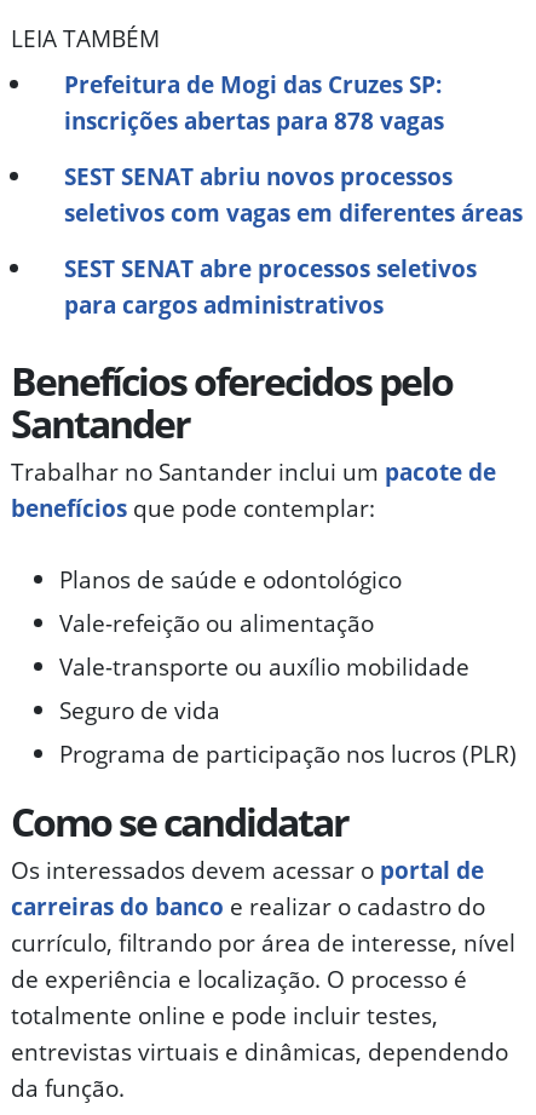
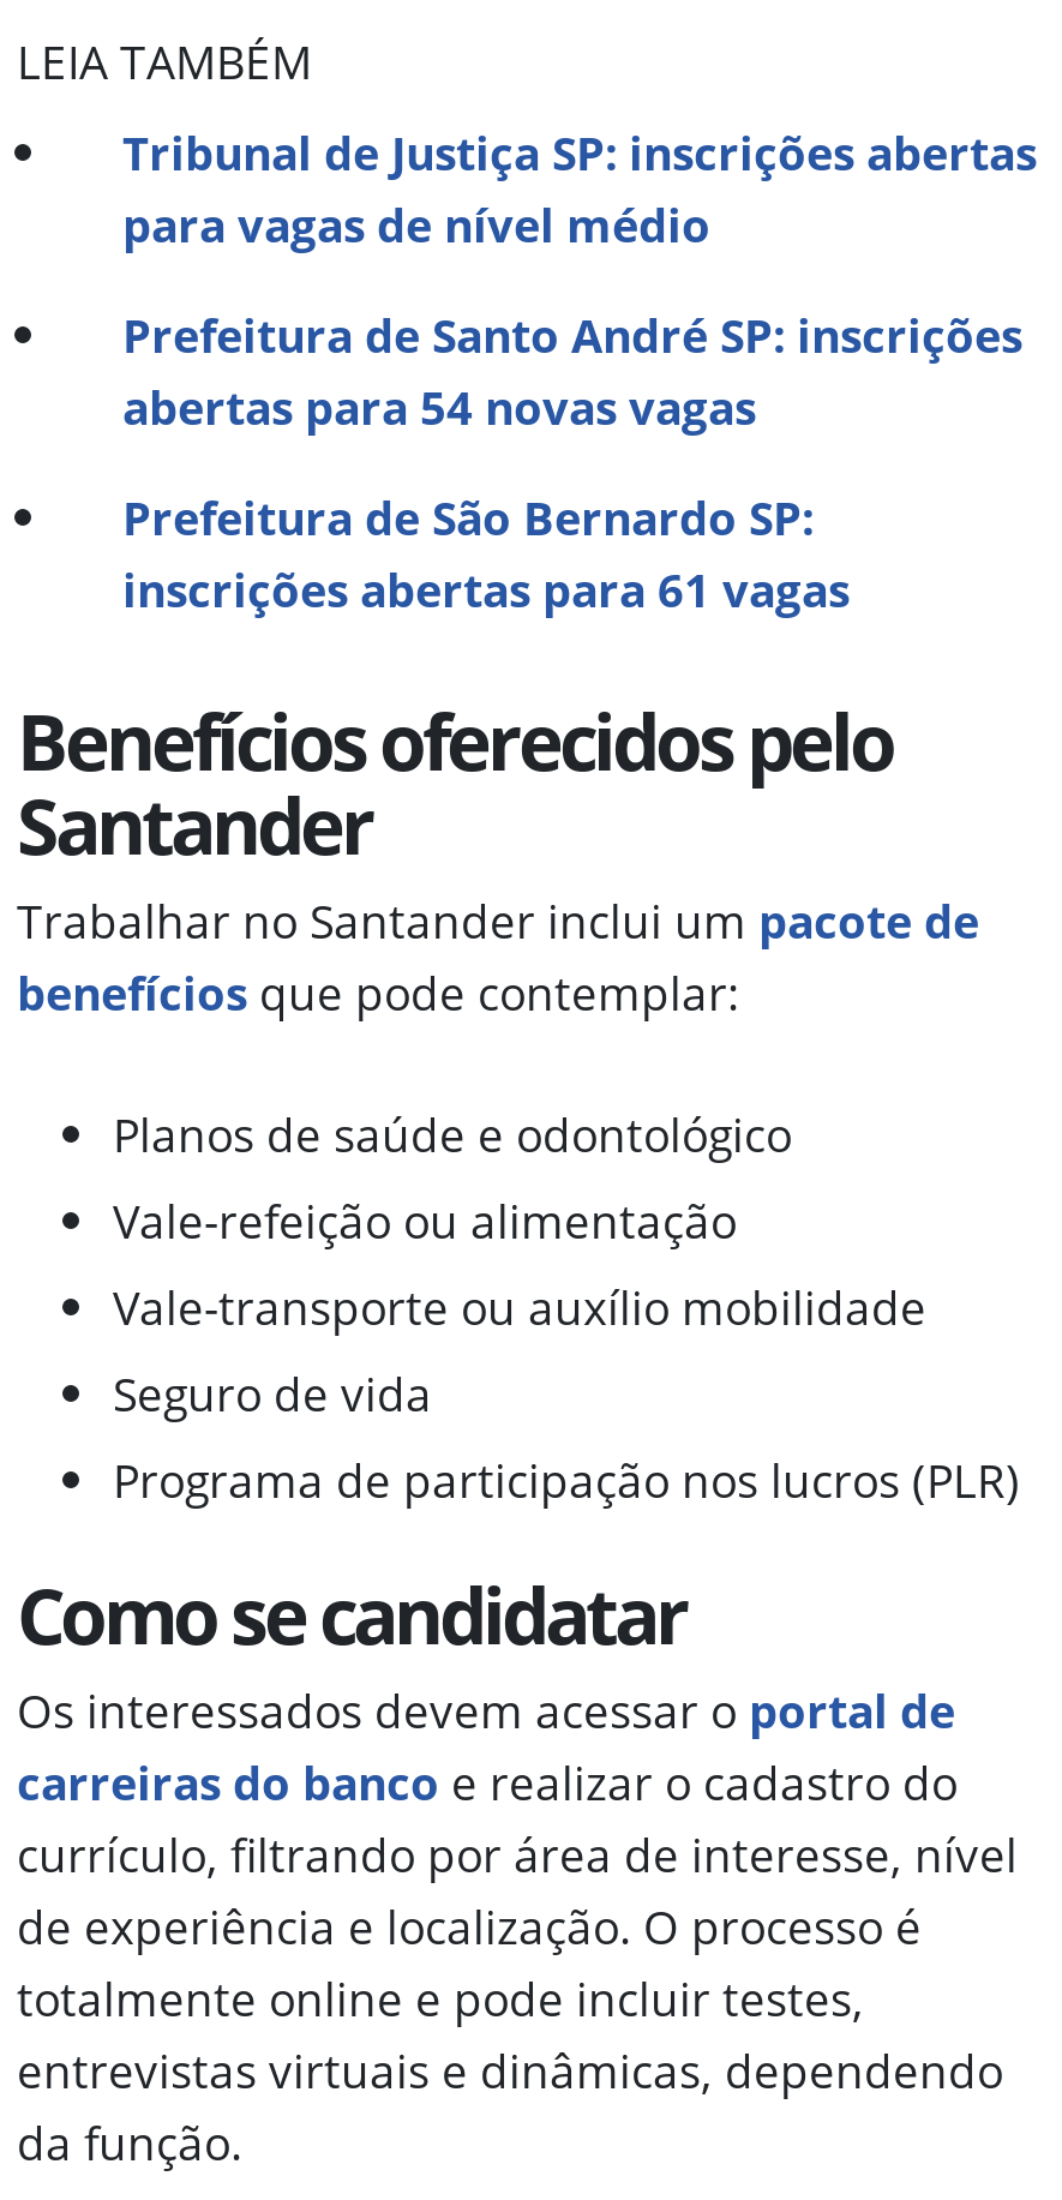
- Prefeitura de Mogi das Cruzes SP:
- inscrições abertas para 878 vagas
+ Tribunal de Justiça SP: inscrições abertas
+ para vagas de nível médio

- SEST SENAT abriu novos processos
- seletivos com vagas em diferentes áreas
+ Prefeitura de Santo André SP: inscrições
+ abertas para 54 novas vagas

- SEST SENAT abre processos seletivos
- para cargos administrativos
+ Prefeitura de São Bernardo SP:
+ inscrições abertas para 61 vagas
